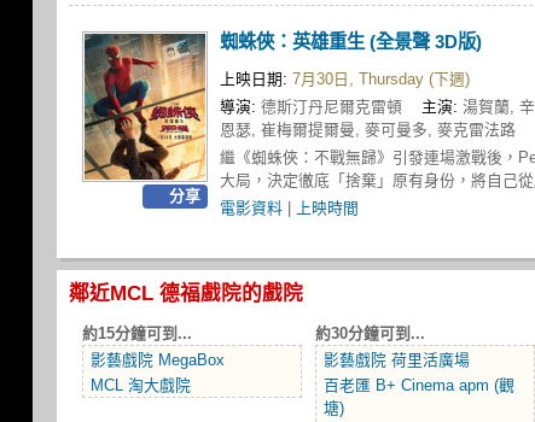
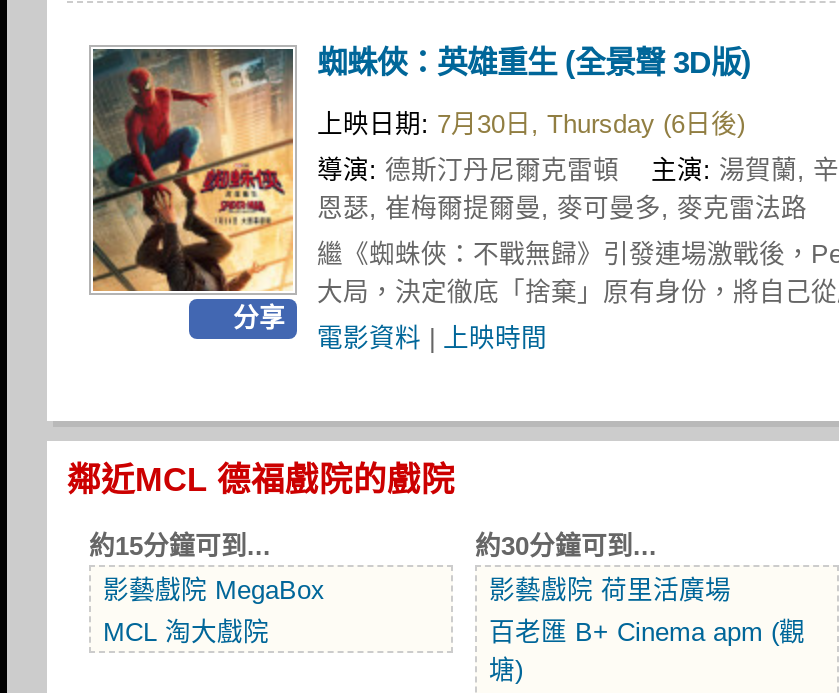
- 上映日期: 7月30日, Thursday (下週)
+ 上映日期: 7月30日, Thursday (6日後)
